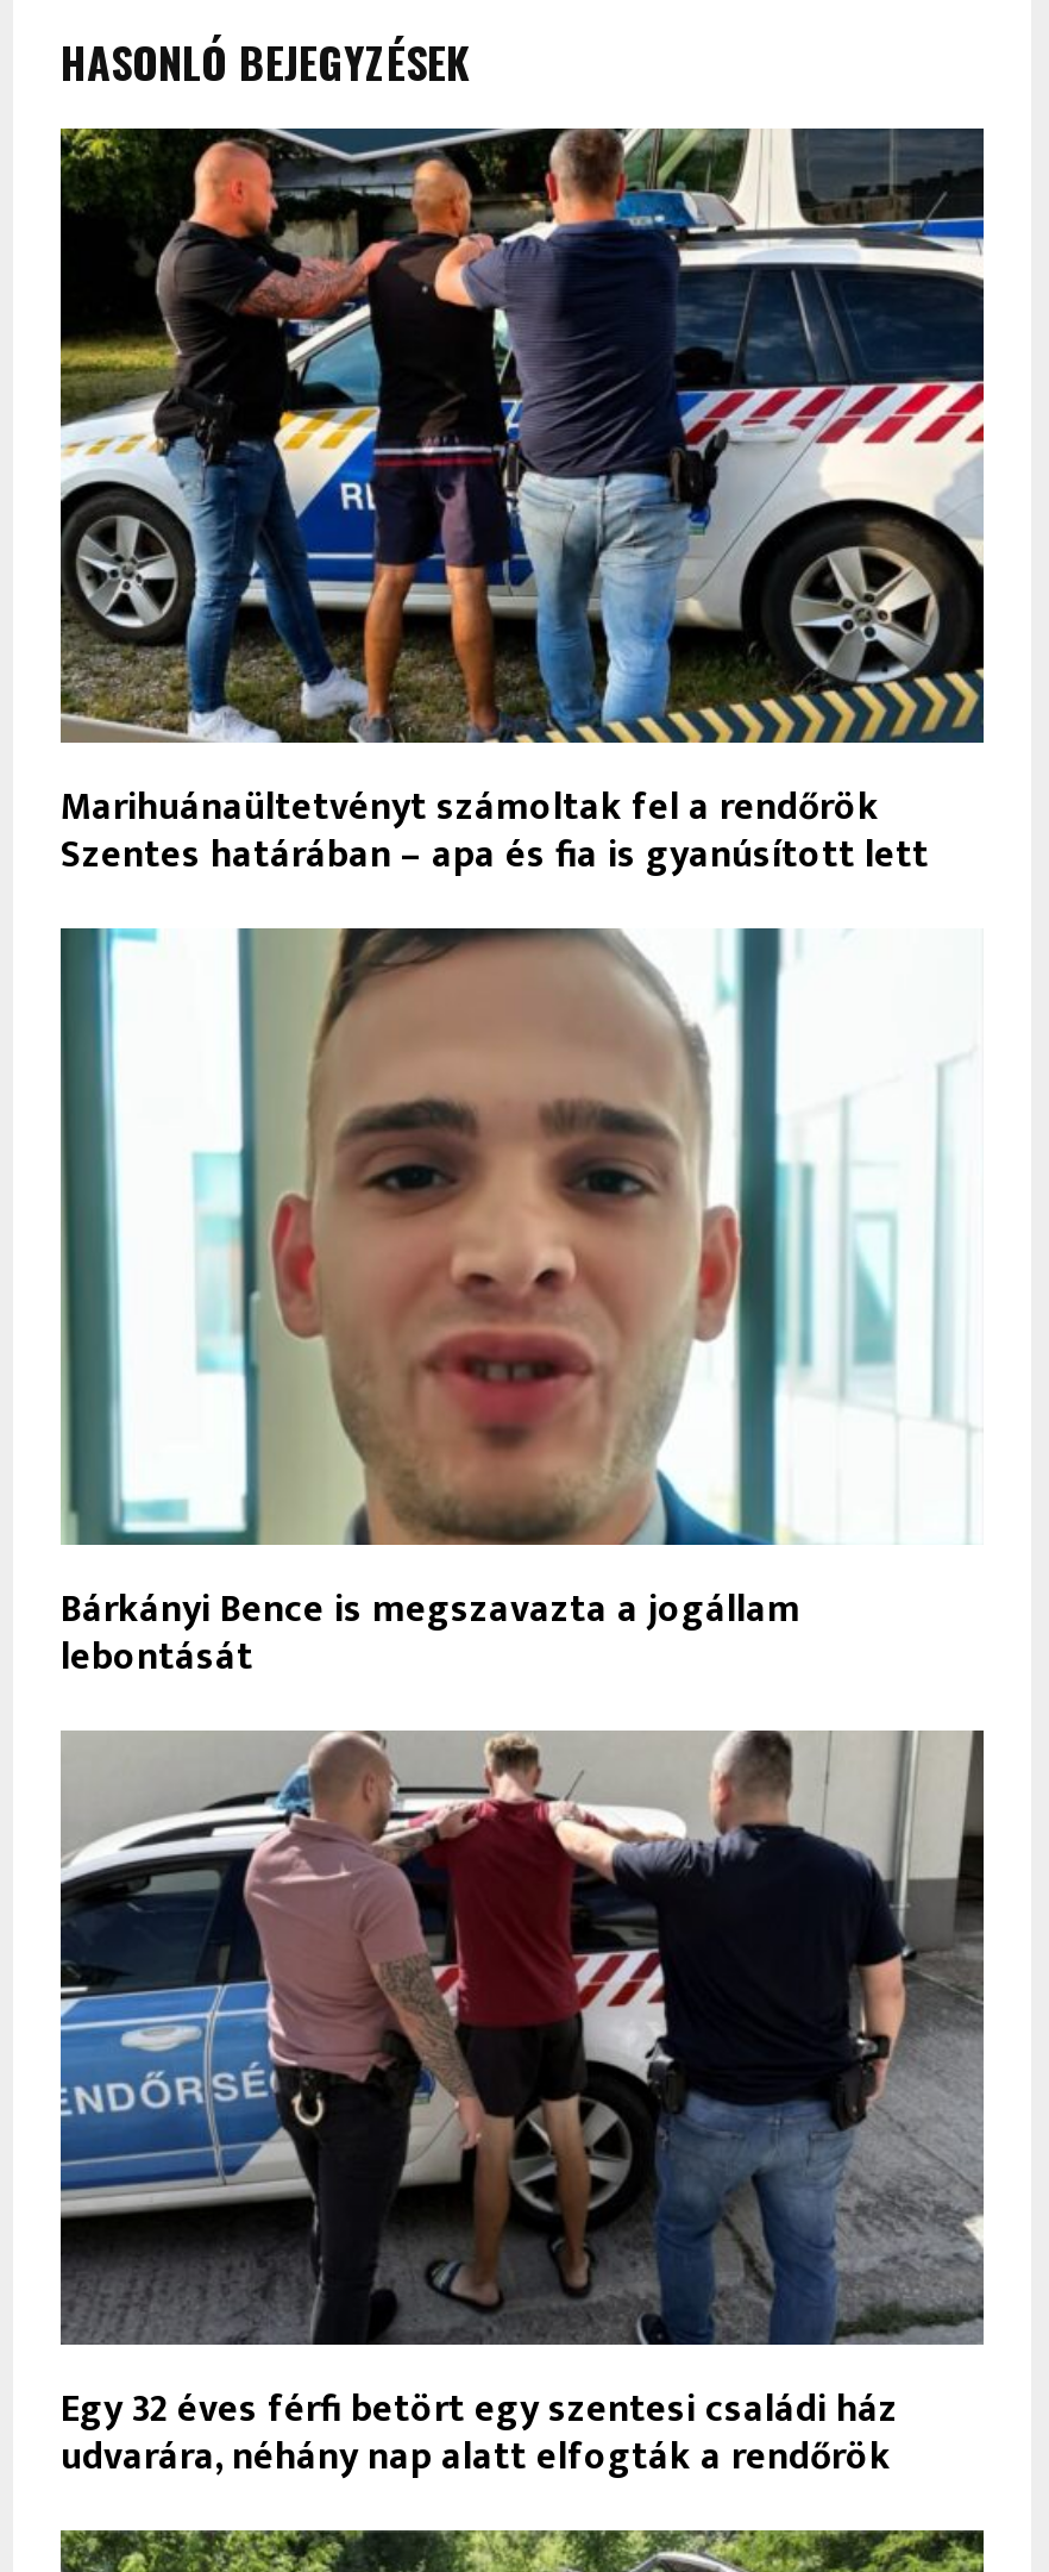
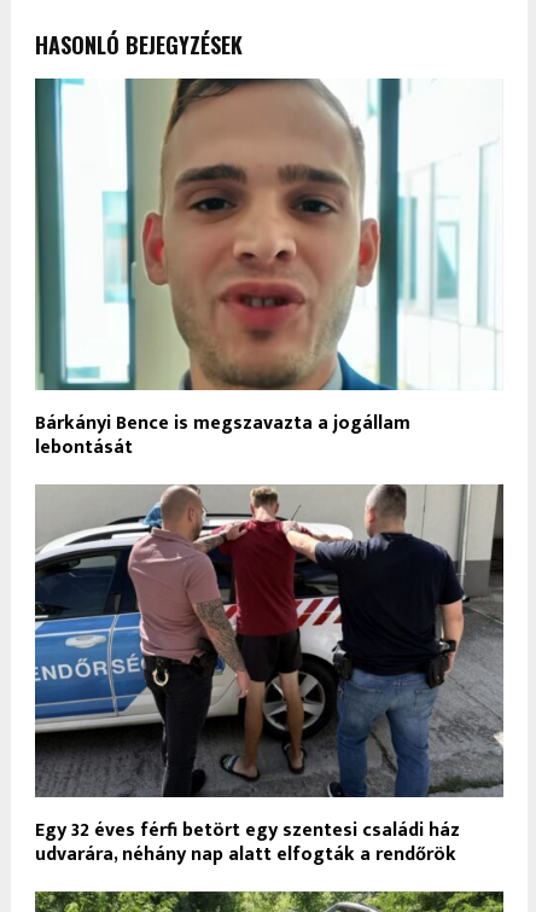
- [image]
- Marihuánaültetvényt számoltak fel a rendőrök
- Szentes határában – apa és fia is gyanúsított lett
